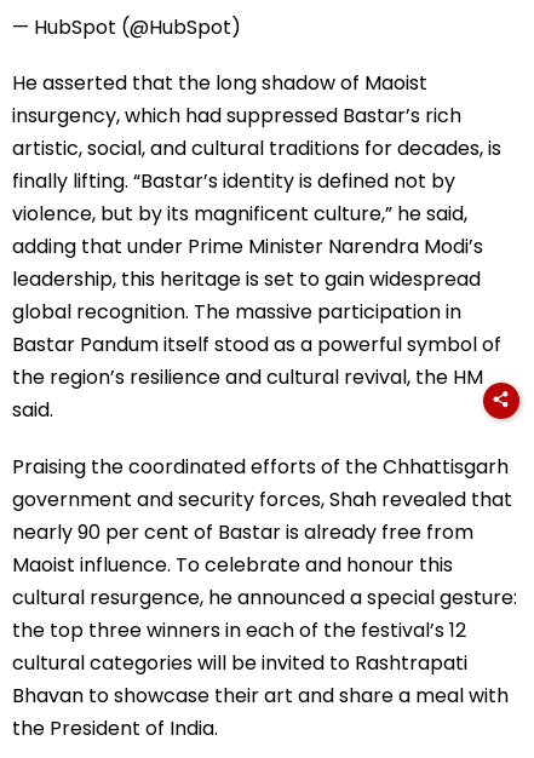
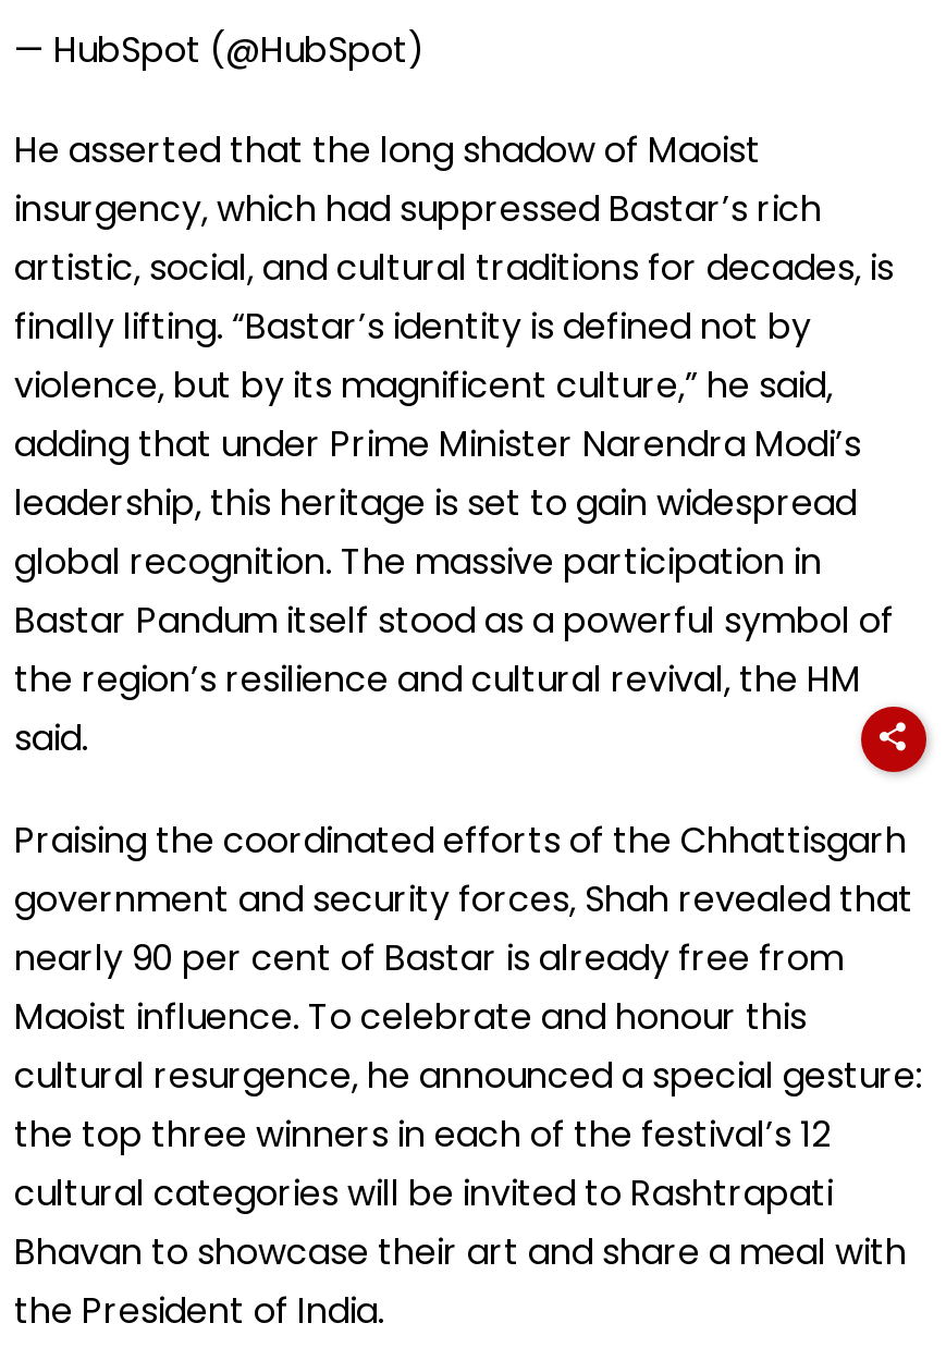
- [image]
+ [image]
